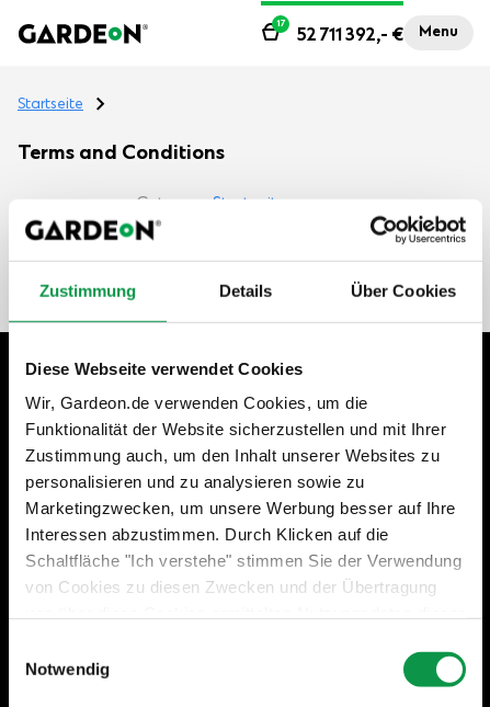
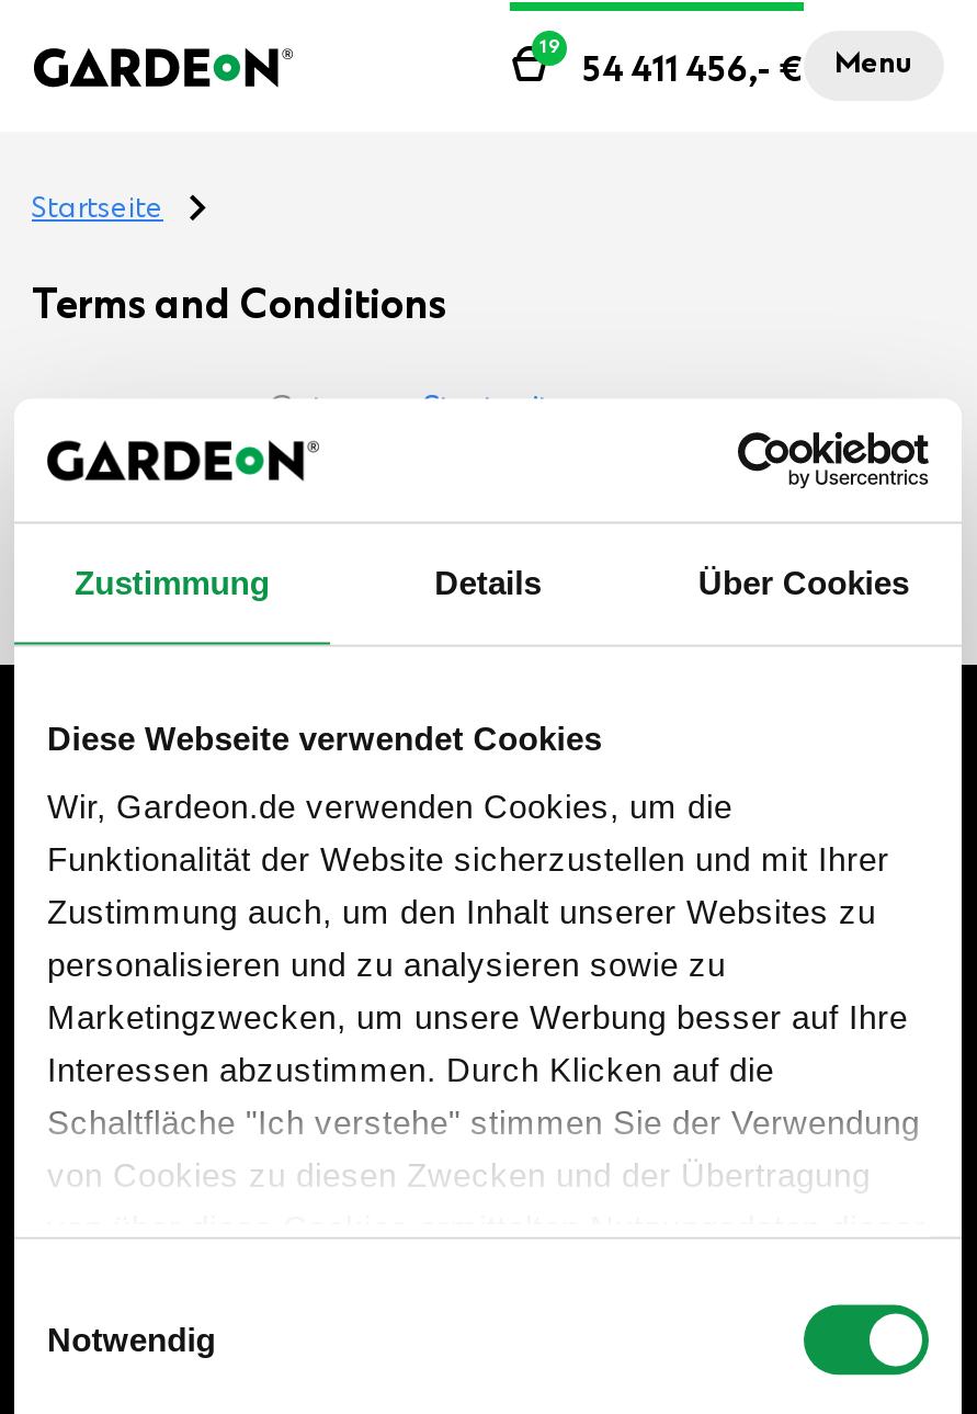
- 17
+ 19

- 52 711 392,- € Menu
+ 54 411 456,- € Menu
